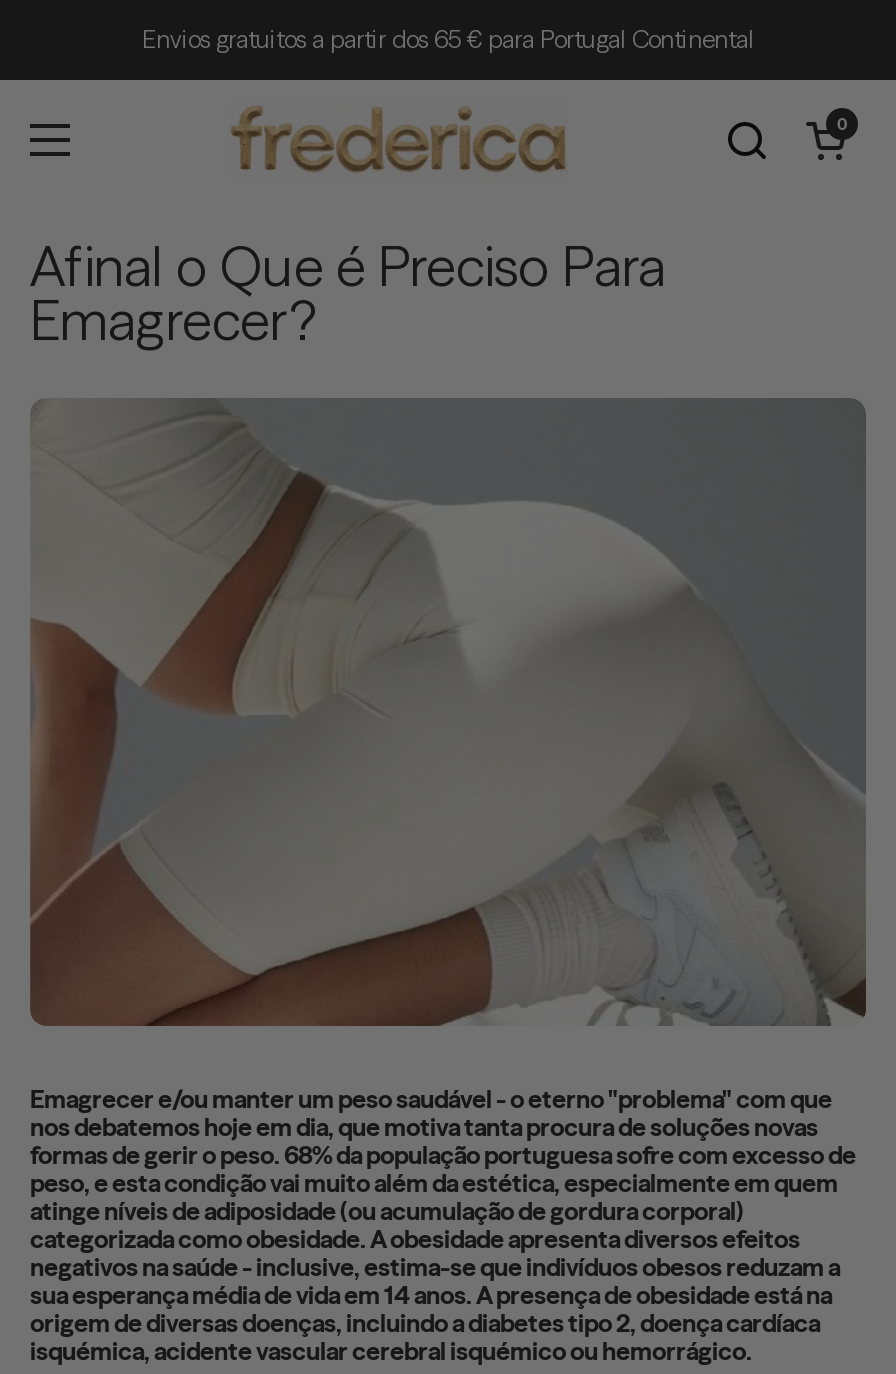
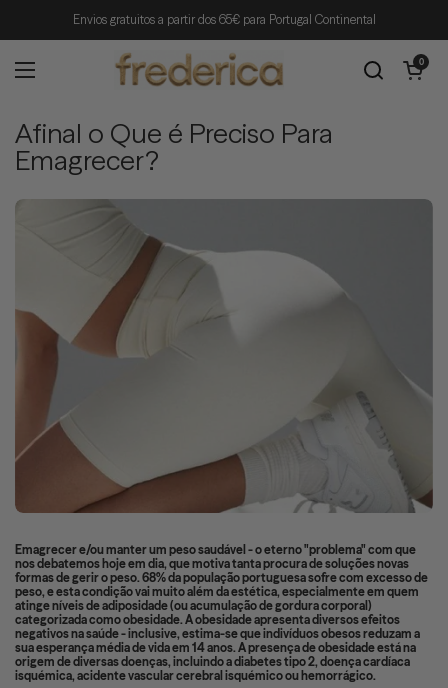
- Envios gratuitos a partir dos 65 € para Portugal Continental
+ Envios gratuitos a partir dos 65€ para Portugal Continental
